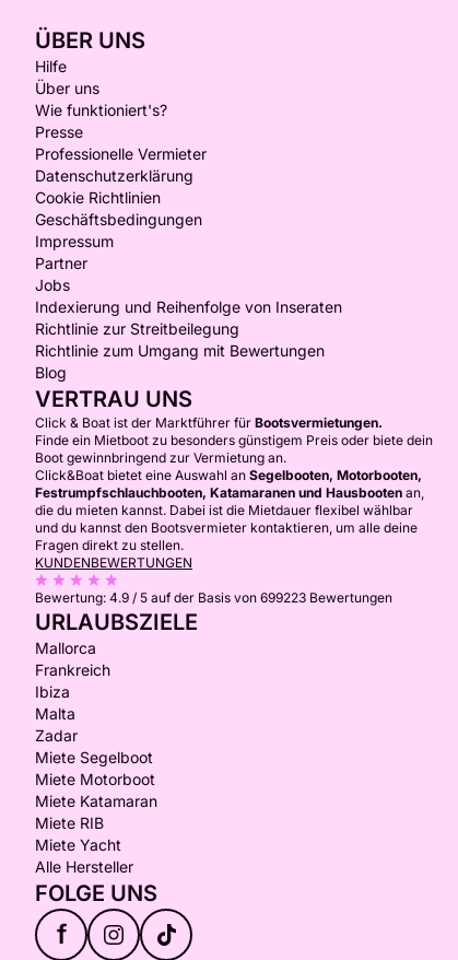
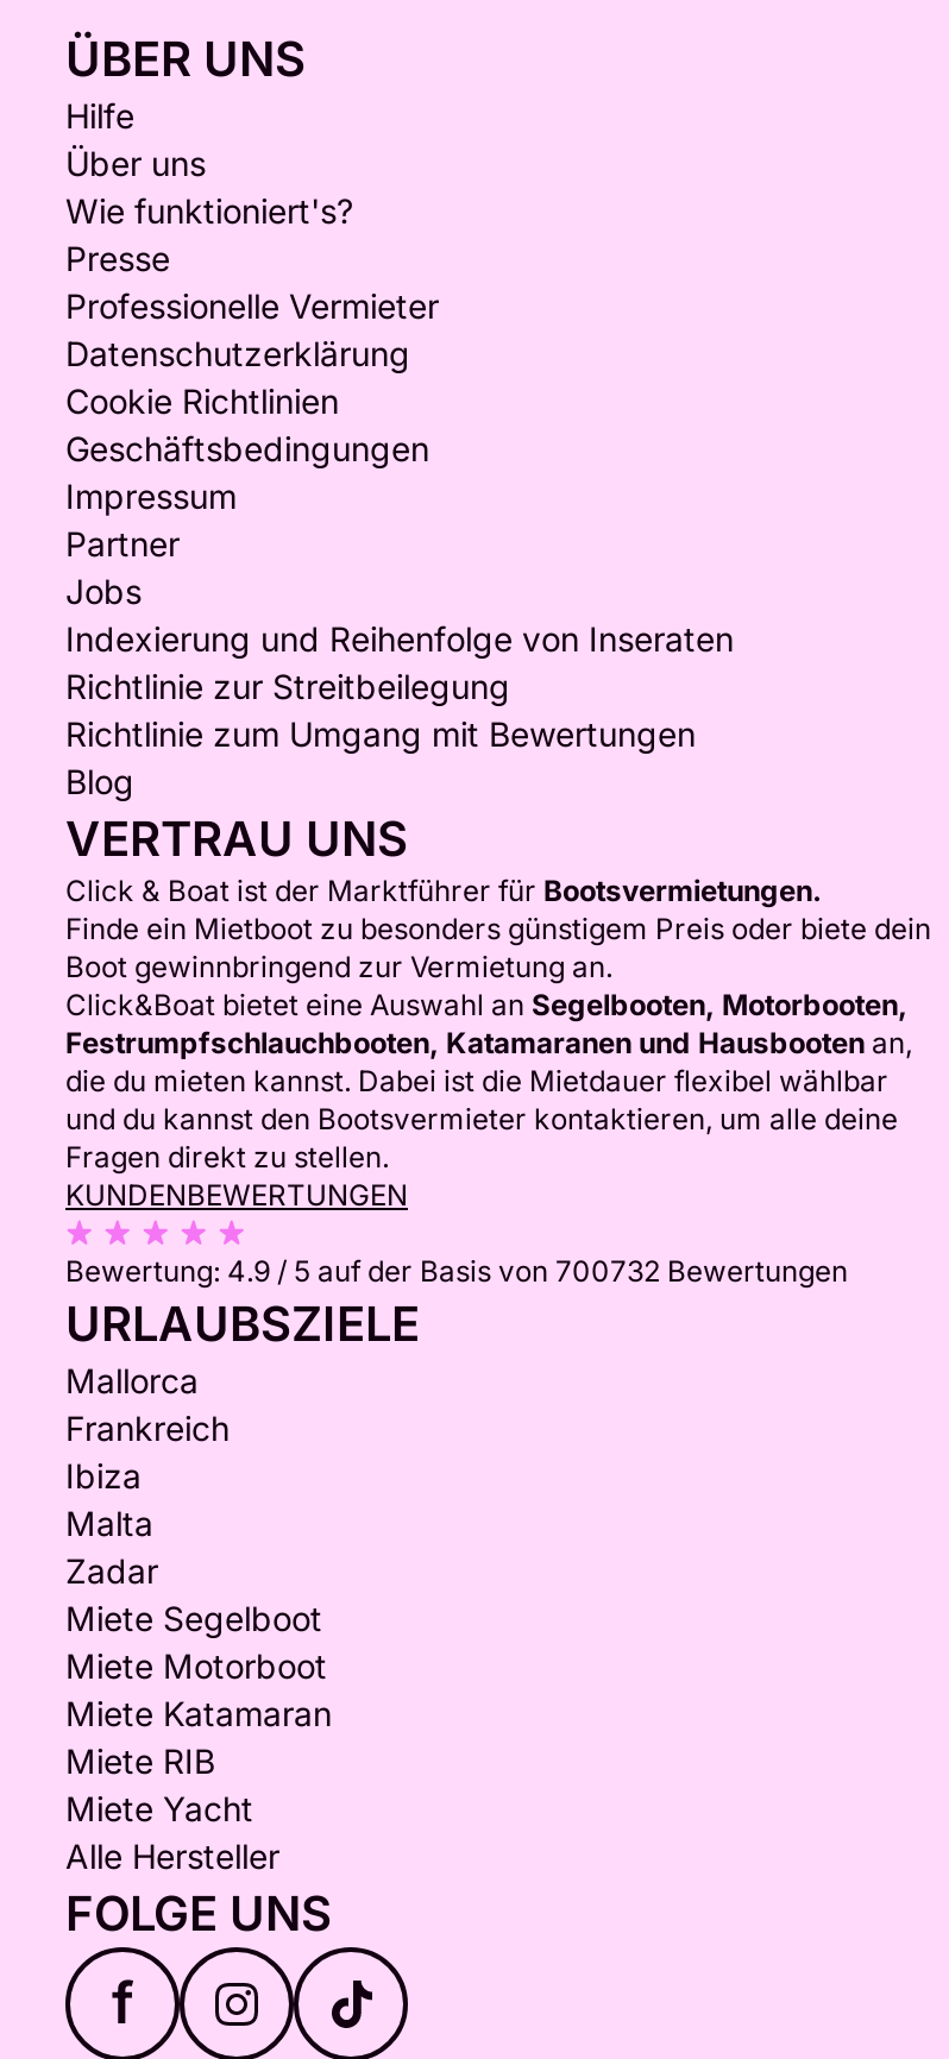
- Bewertung: 4.9 / 5 auf der Basis von 699223 Bewertungen
+ Bewertung: 4.9 / 5 auf der Basis von 700732 Bewertungen
